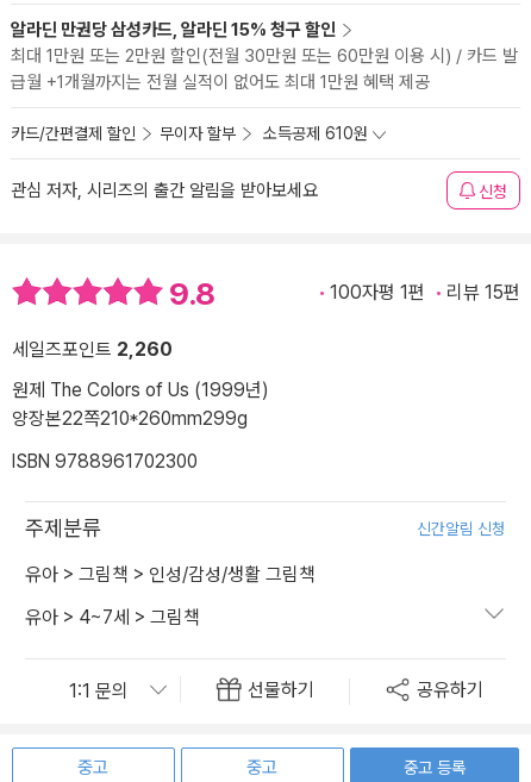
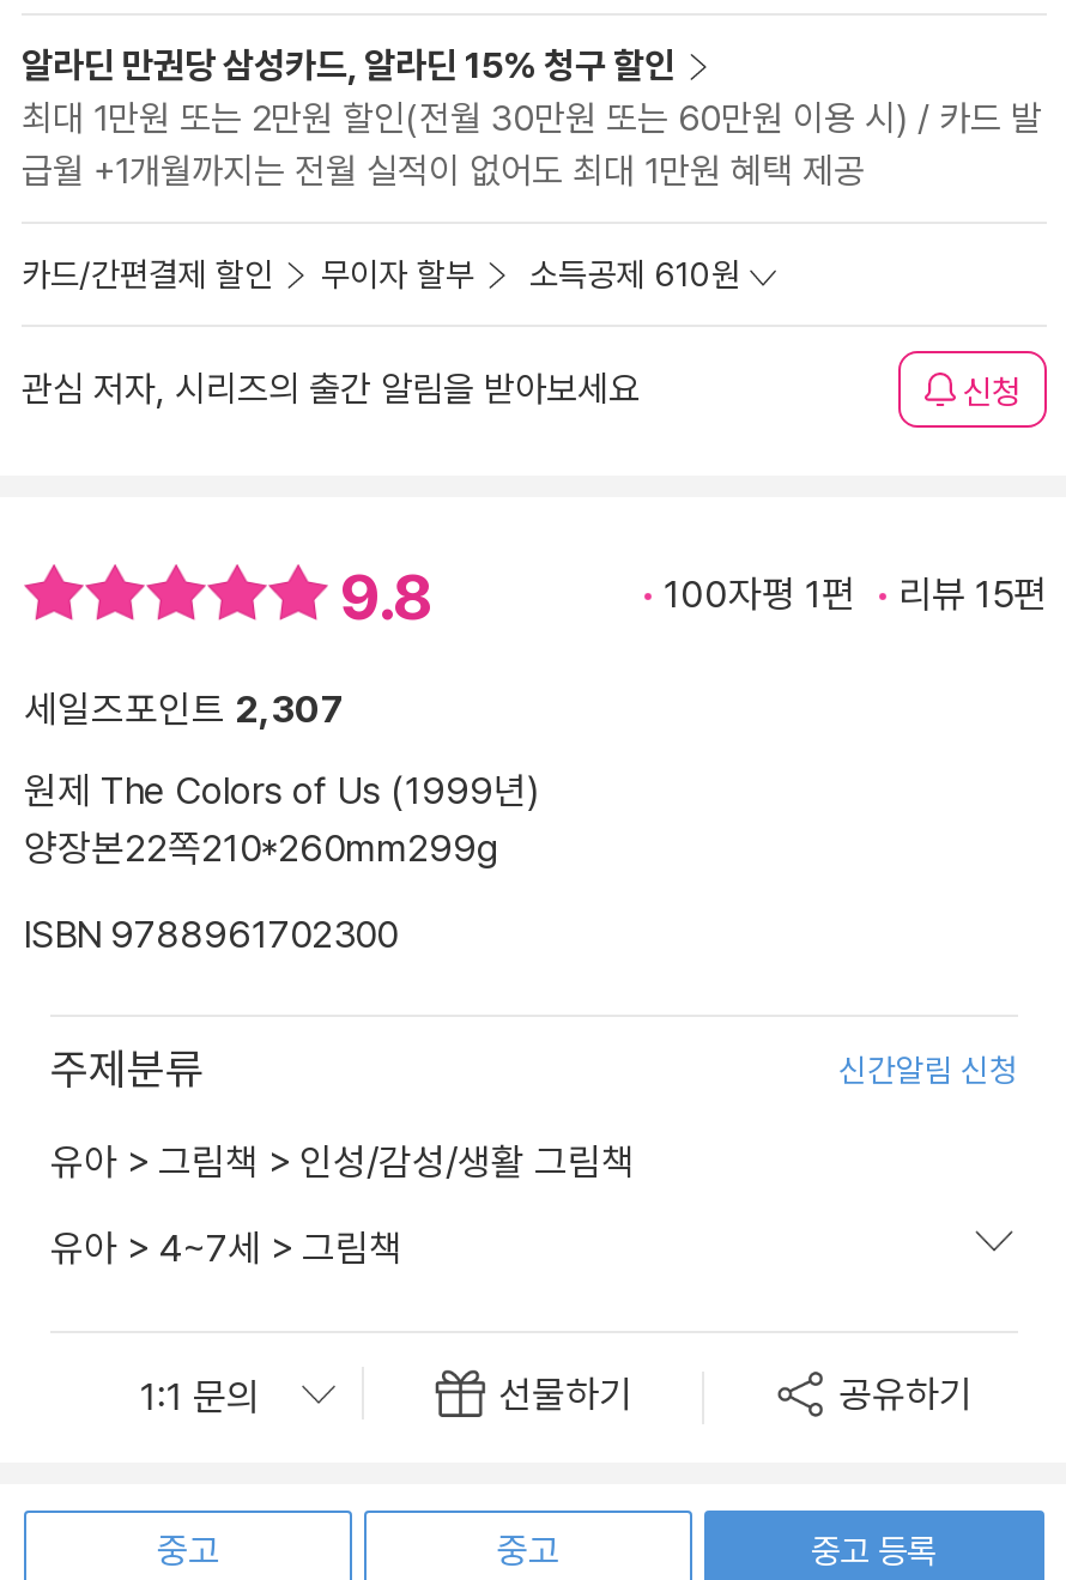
- 세일즈포인트 2,260
+ 세일즈포인트 2,307
